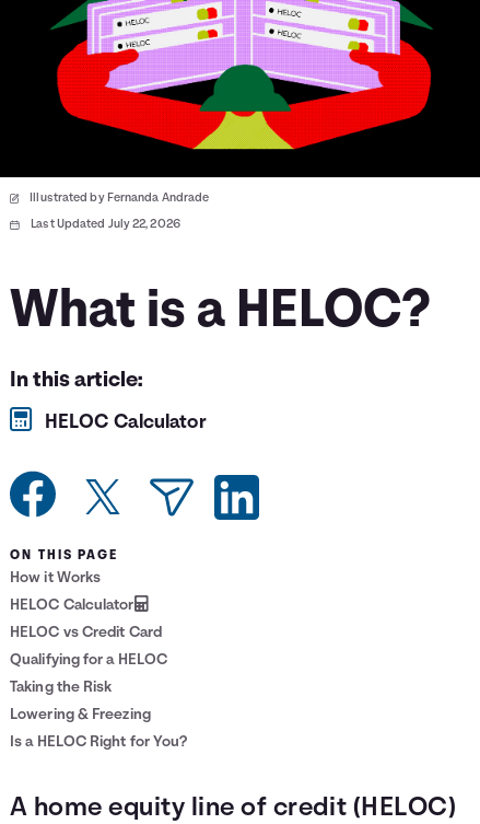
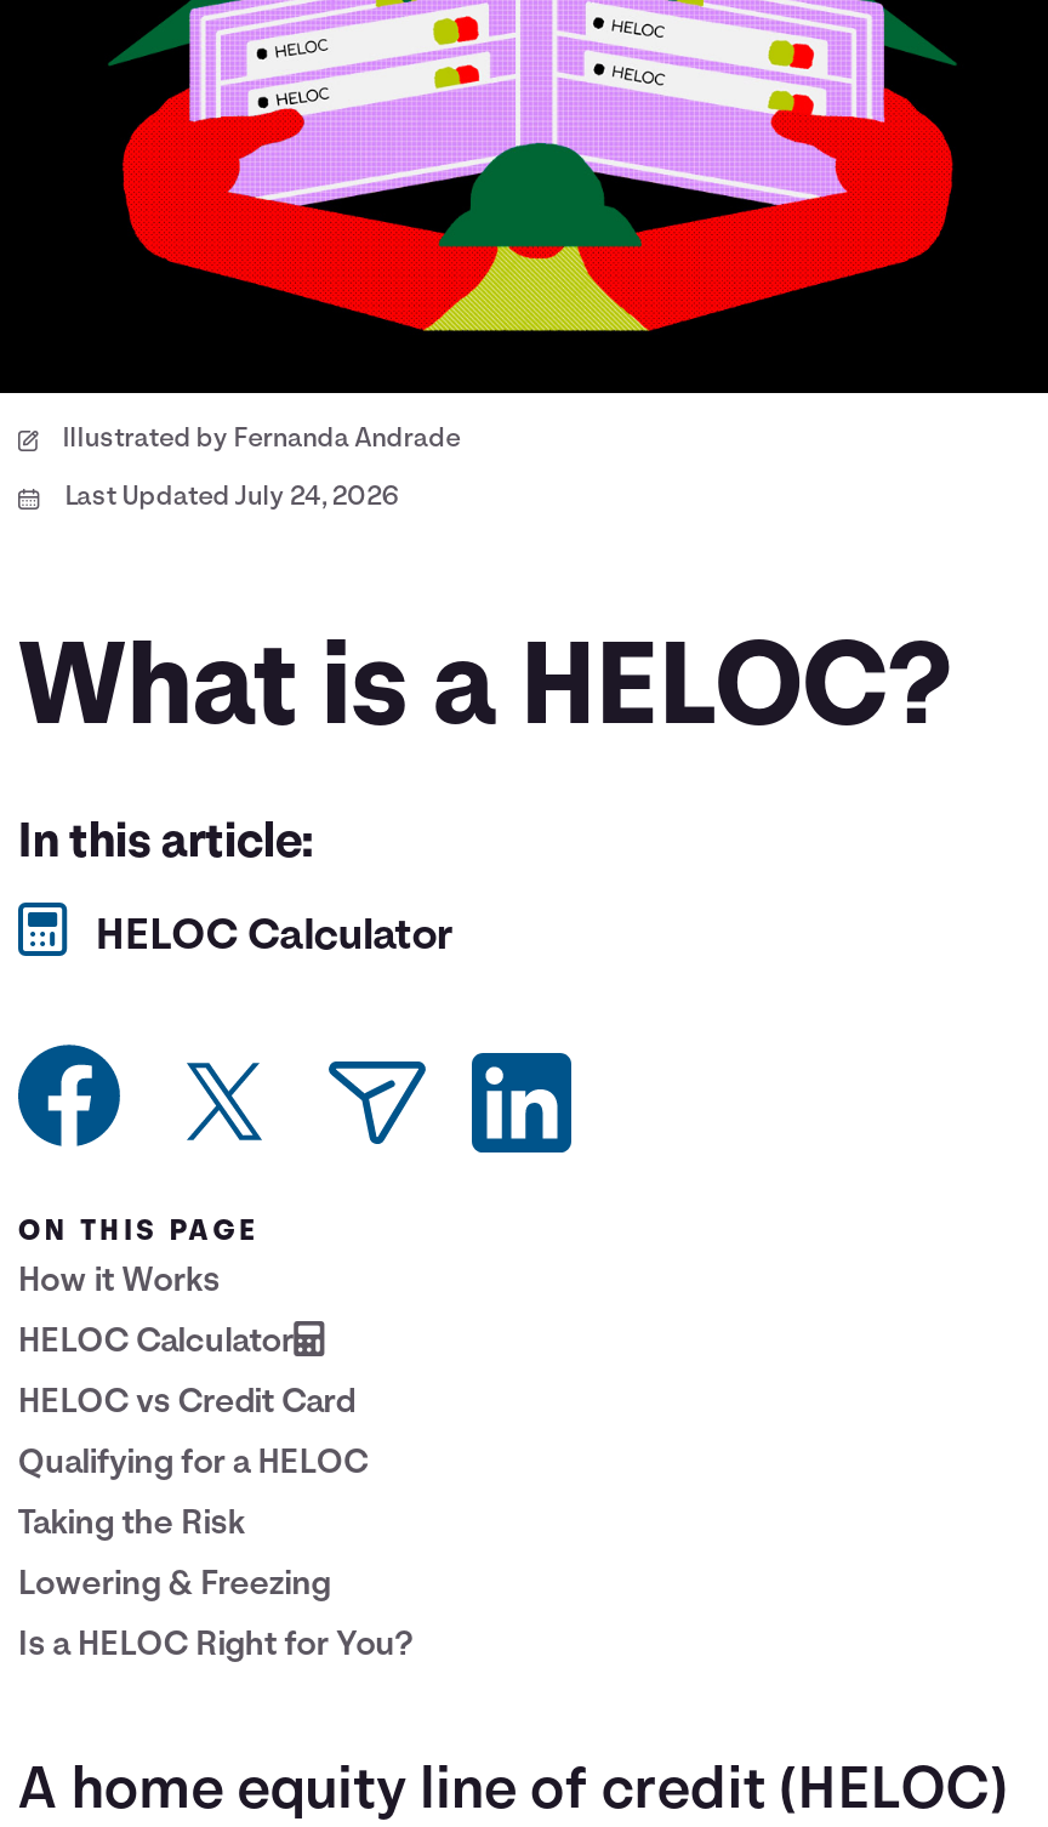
- Last Updated July 22, 2026
+ Last Updated July 24, 2026
